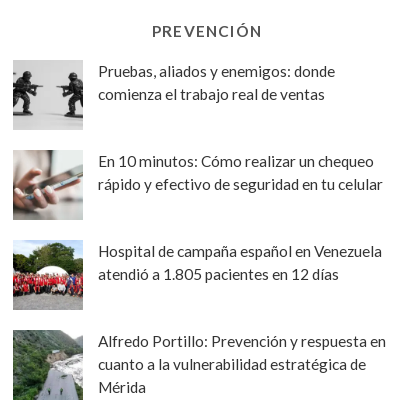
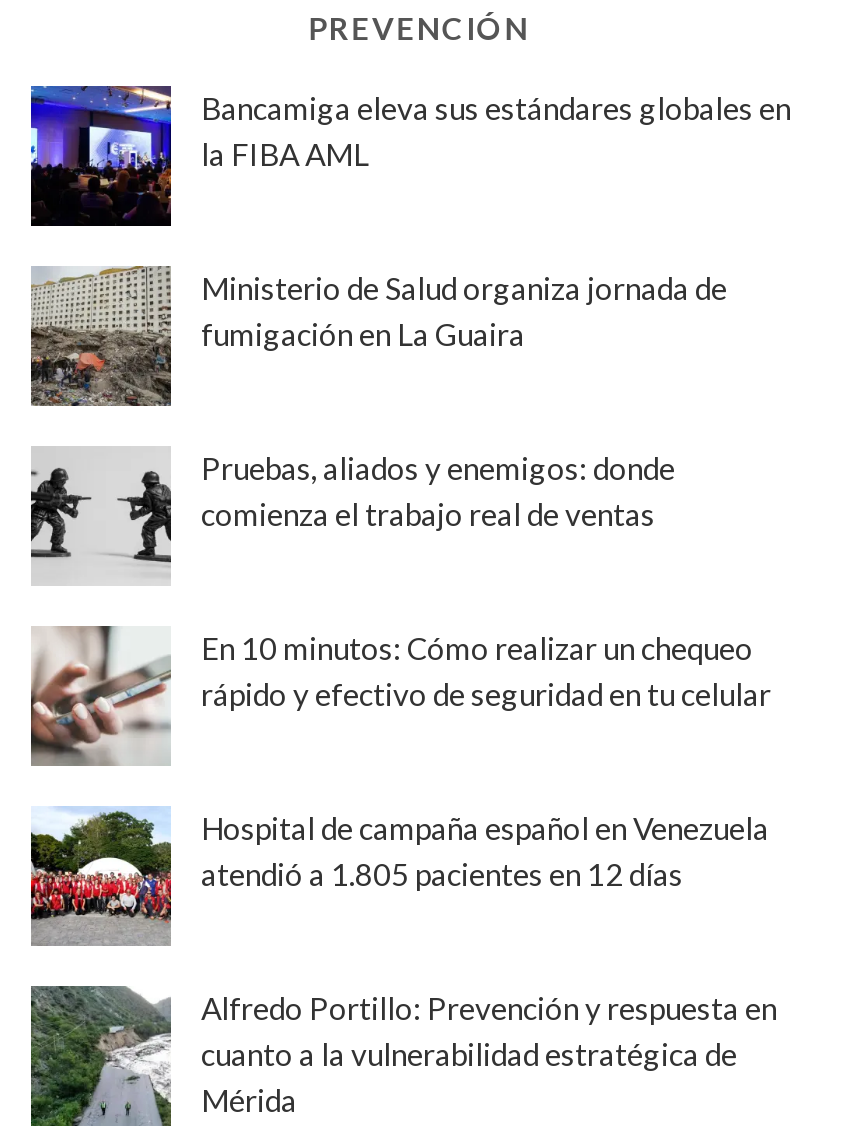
+ [image]
+ Bancamiga eleva sus estándares globales en
+ la FIBA AML

+ [image]
+ Ministerio de Salud organiza jornada de
+ fumigación en La Guaira
